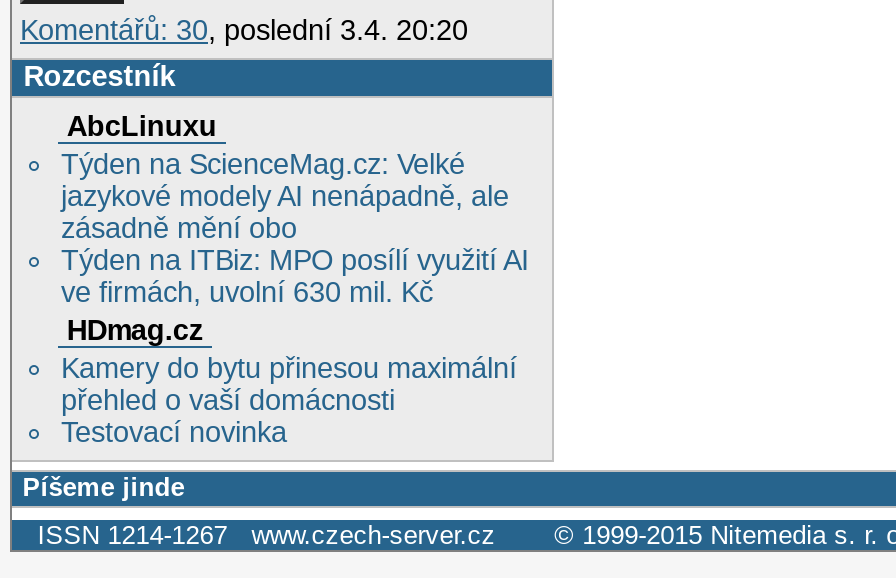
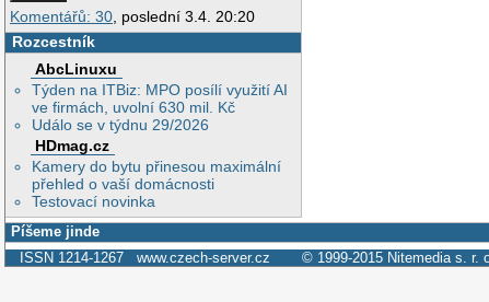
- Týden na ScienceMag.cz: Velké
- jazykové modely AI nenápadně, ale
- zásadně mění obo

moved up: Týden na ITBiz: MPO posílí využití AI | ve firmách, uvolní 630 mil. Kč

+ Událo se v týdnu 29/2026
